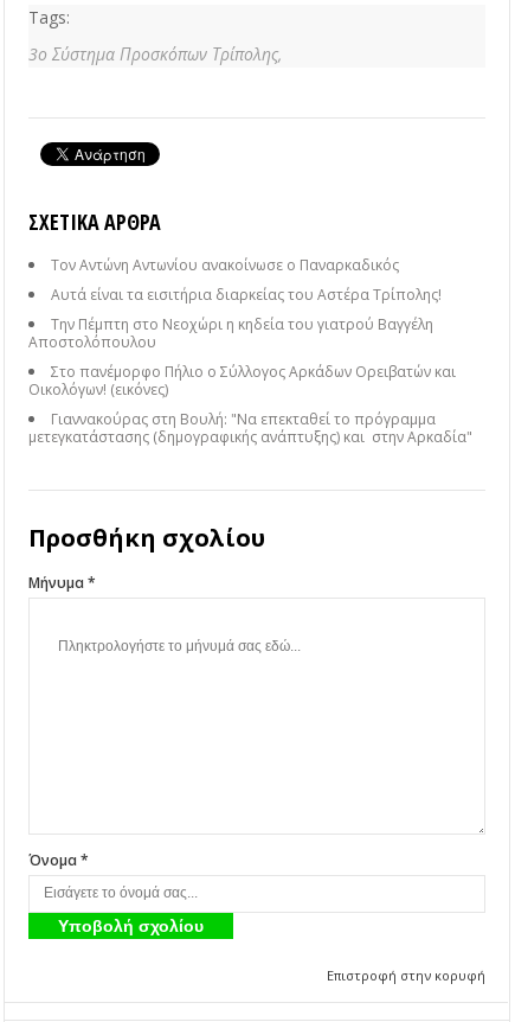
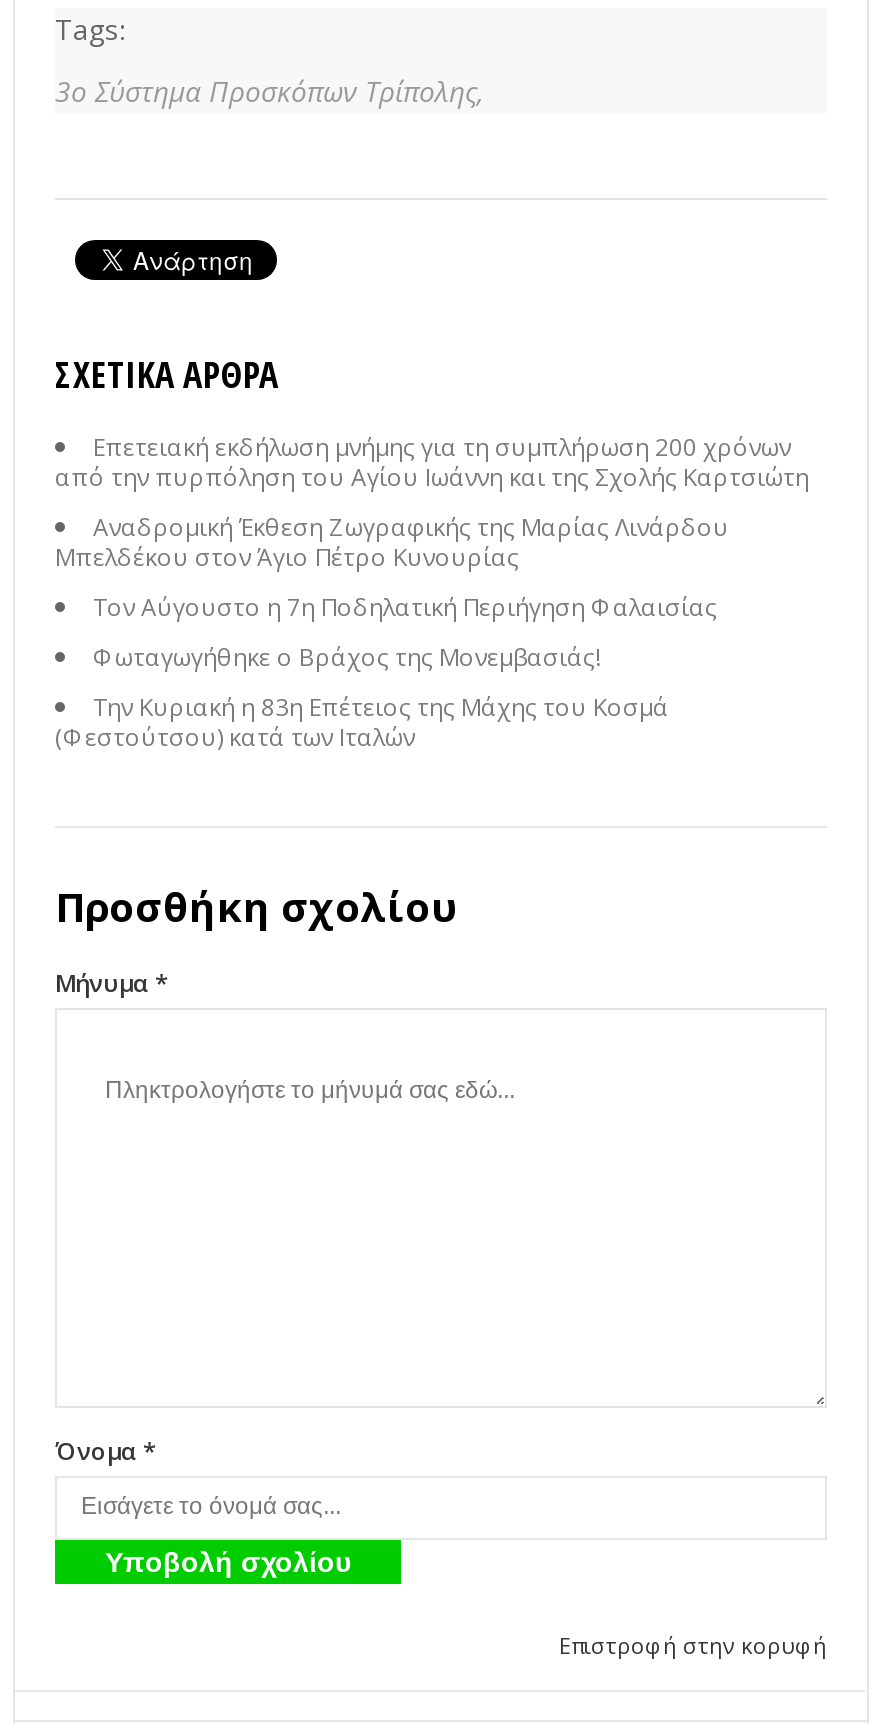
- Τον Αντώνη Αντωνίου ανακοίνωσε ο Παναρκαδικός
+ Επετειακή εκδήλωση μνήμης για τη συμπλήρωση 200 χρόνων
+ από την πυρπόληση του Αγίου Ιωάννη και της Σχολής Καρτσιώτη

- Αυτά είναι τα εισιτήρια διαρκείας του Αστέρα Τρίπολης!
+ Αναδρομική Έκθεση Ζωγραφικής της Μαρίας Λινάρδου
+ Μπελδέκου στον Άγιο Πέτρο Κυνουρίας

- Την Πέμπτη στο Νεοχώρι η κηδεία του γιατρού Βαγγέλη
- Αποστολόπουλου
+ Τον Αύγουστο η 7η Ποδηλατική Περιήγηση Φαλαισίας

- Στο πανέμορφο Πήλιο ο Σύλλογος Αρκάδων Ορειβατών και
- Οικολόγων! (εικόνες)
+ Φωταγωγήθηκε ο Βράχος της Μονεμβασιάς!

- Γιαννακούρας στη Βουλή: "Να επεκταθεί το πρόγραμμα
- μετεγκατάστασης (δημογραφικής ανάπτυξης) και στην Αρκαδία"
+ Την Κυριακή η 83η Επέτειος της Μάχης του Κοσμά
+ (Φεστούτσου) κατά των Ιταλών
